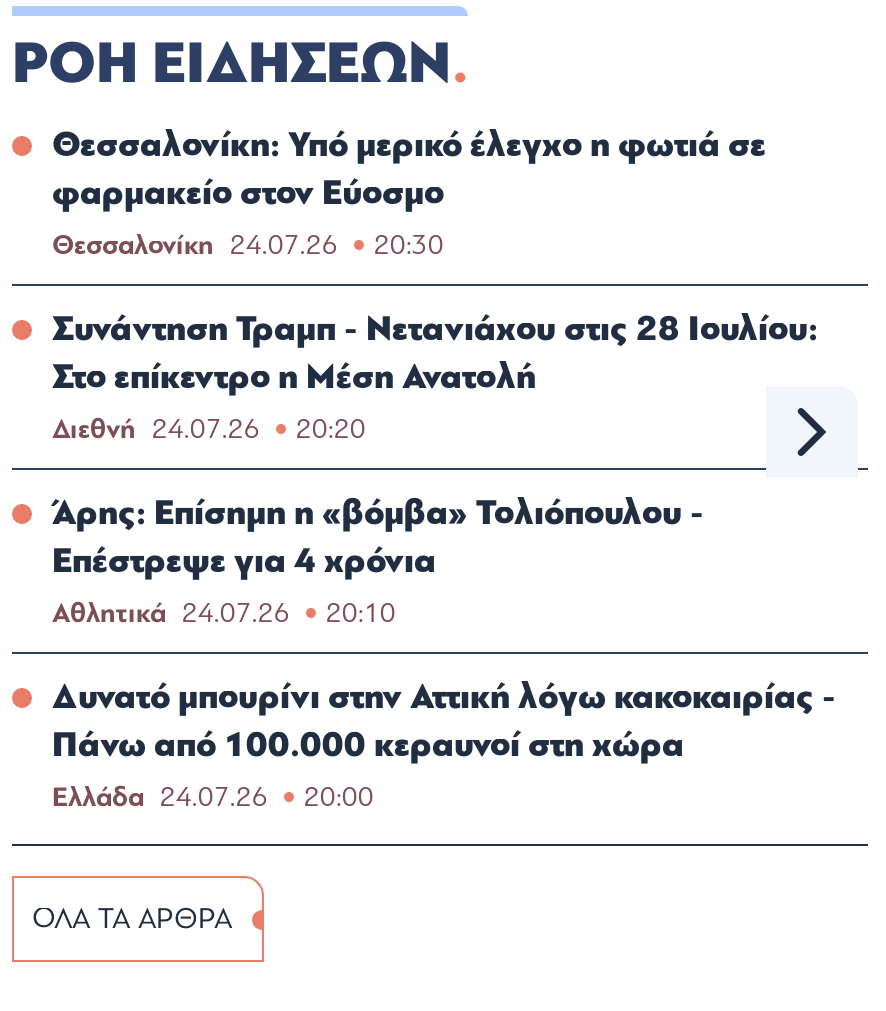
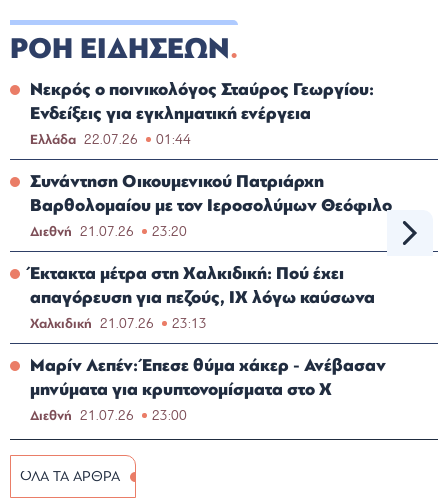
- Θεσσαλονίκη: Υπό μερικό έλεγχο η φωτιά σε
- φαρμακείο στον Εύοσμο
- Θεσσαλονίκη 24.07.26
- 20:30
+ Νεκρός ο ποινικολόγος Σταύρος Γεωργίου:
+ Ενδείξεις για εγκληματική ενέργεια
+ Ελλάδα 22.07.26
+ 01:44

- Συνάντηση Τραμπ - Νετανιάχου στις 28 Ιουλίου:
- Στο επίκεντρο η Μέση Ανατολή
- Διεθνή 24.07.26
- 20:20
+ Συνάντηση Οικουμενικού Πατριάρχη
+ Βαρθολομαίου με τον Ιεροσολύμων Θεόφιλο
+ Διεθνή 21.07.26
+ 23:20

- Άρης: Επίσημη η «βόμβα» Τολιόπουλου -
- Επέστρεψε για 4 χρόνια
- Αθλητικά 24.07.26
- 20:10
+ Έκτακτα μέτρα στη Χαλκιδική: Πού έχει
+ απαγόρευση για πεζούς, ΙΧ λόγω καύσωνα
+ Χαλκιδική 21.07.26
+ 23:13

- Δυνατό μπουρίνι στην Αττική λόγω κακοκαιρίας -
- Πάνω από 100.000 κεραυνοί στη χώρα
- Ελλάδα 24.07.26
- 20:00
+ Μαρίν Λεπέν: Έπεσε θύμα χάκερ - Ανέβασαν
+ μηνύματα για κρυπτονομίσματα στο Χ
+ Διεθνή 21.07.26
+ 23:00
